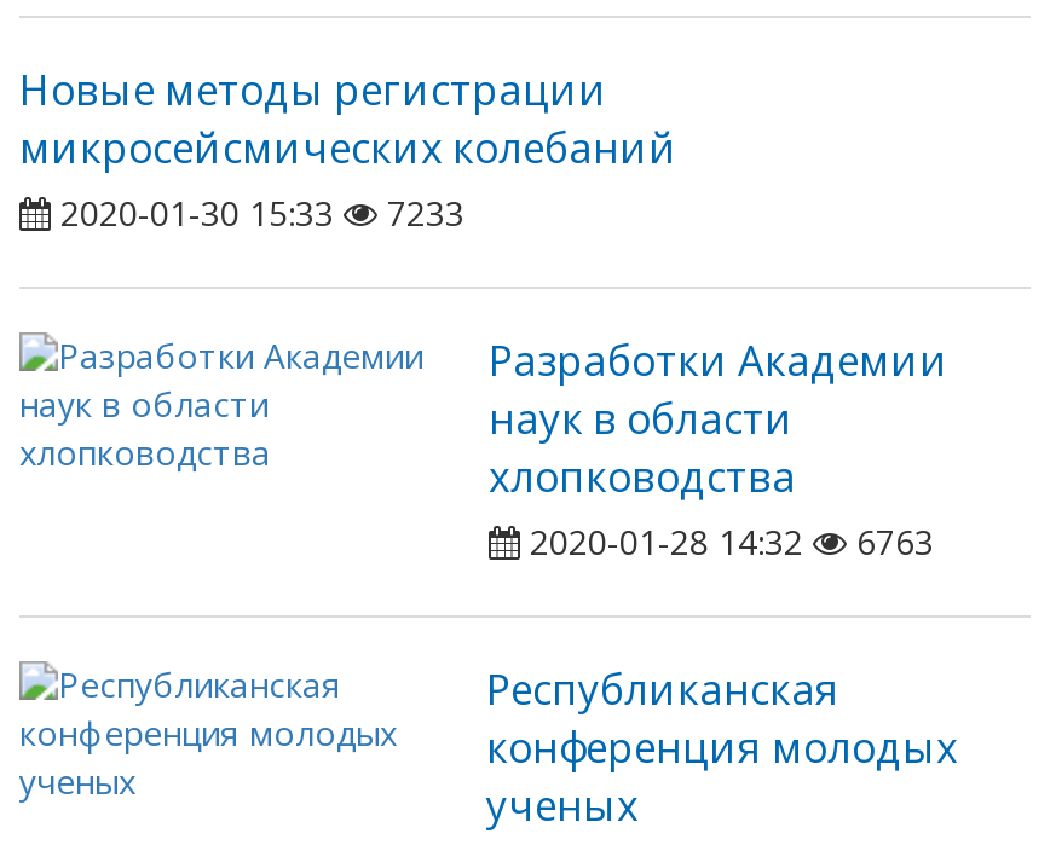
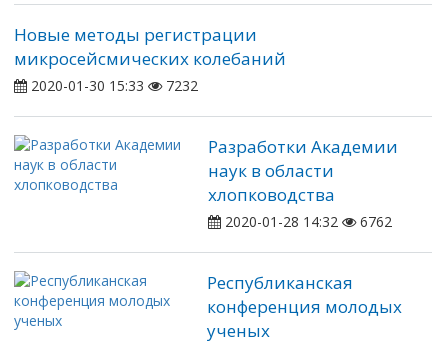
- 2020-01-30 15:33 7233
+ 2020-01-30 15:33 7232

- 2020-01-28 14:32 6763
+ 2020-01-28 14:32 6762
